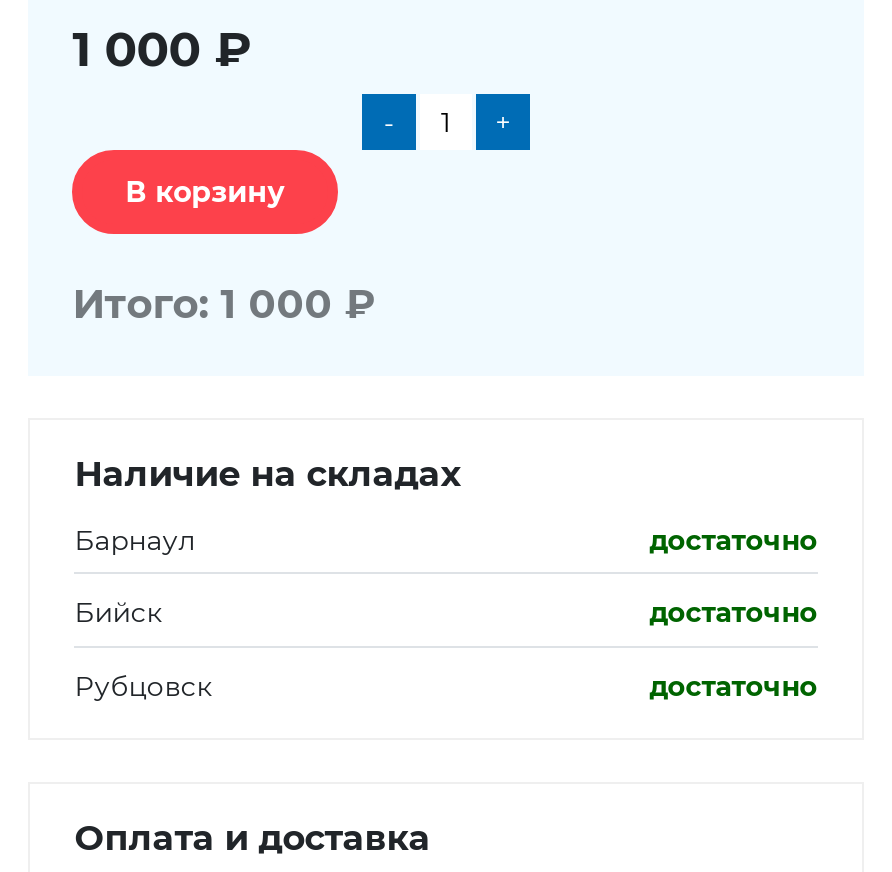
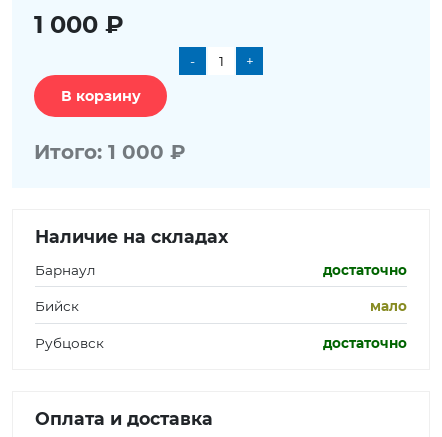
- достаточно
+ мало
